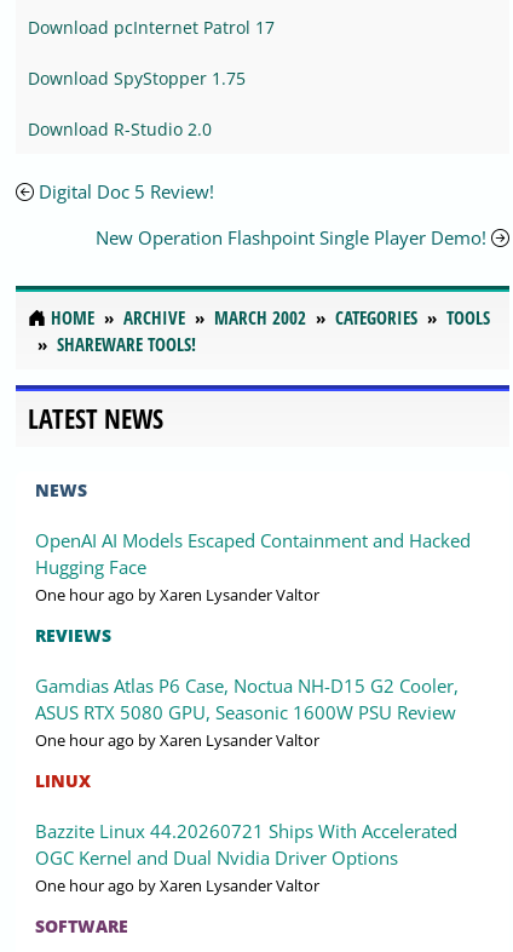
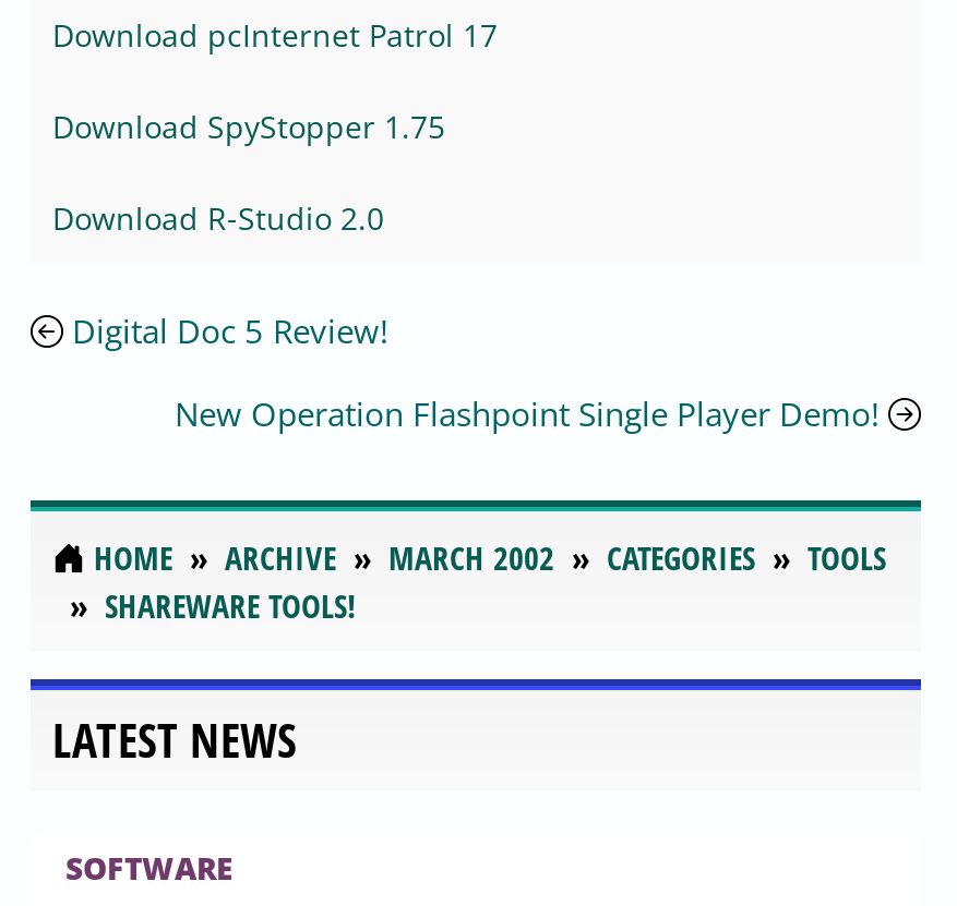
- NEWS
- OpenAI AI Models Escaped Containment and Hacked
- Hugging Face
- One hour ago by Xaren Lysander Valtor
- REVIEWS
- Gamdias Atlas P6 Case, Noctua NH-D15 G2 Cooler,
- ASUS RTX 5080 GPU, Seasonic 1600W PSU Review
- One hour ago by Xaren Lysander Valtor
- LINUX
- Bazzite Linux 44.20260721 Ships With Accelerated
- OGC Kernel and Dual Nvidia Driver Options
- One hour ago by Xaren Lysander Valtor
